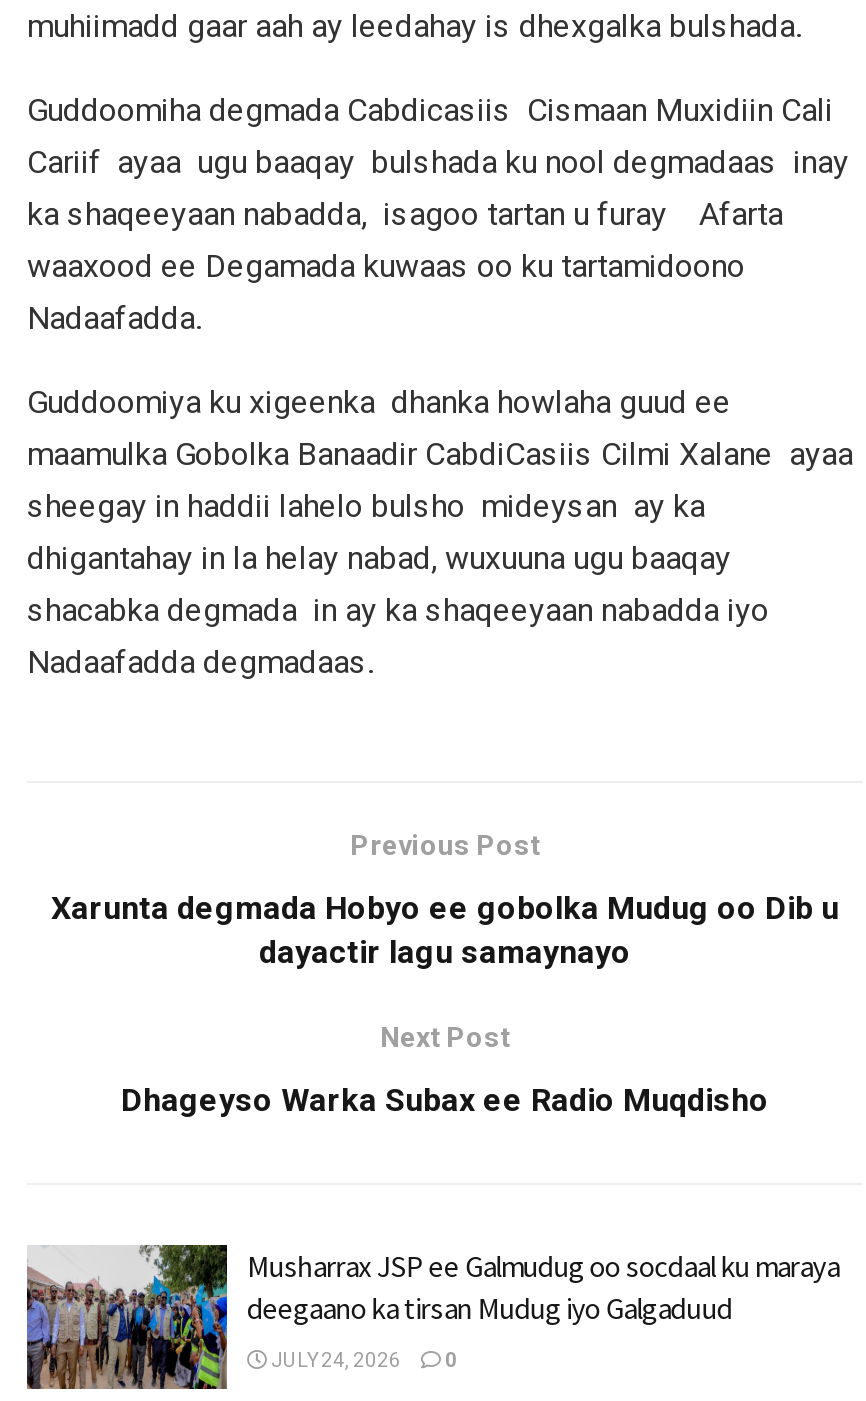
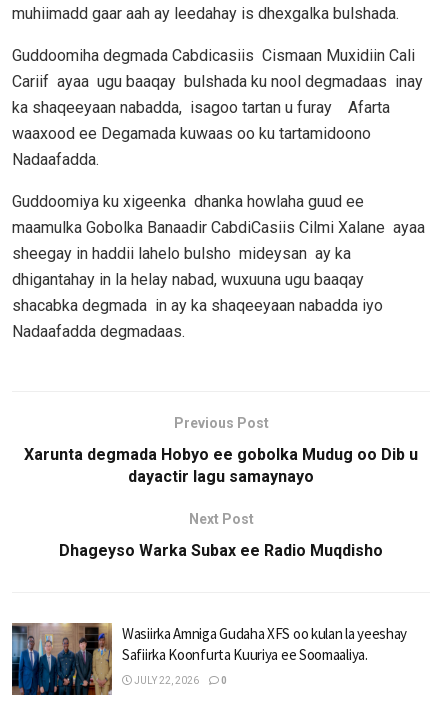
- [image]
- Musharrax JSP ee Galmudug oo socdaal ku maraya
- deegaano ka tirsan Mudug iyo Galgaduud
+ [image]
+ Wasiirka Amniga Gudaha XFS oo kulan la yeeshay
+ Safiirka Koonfurta Kuuriya ee Soomaaliya.

- JULY 24, 2026 0
+ JULY 22, 2026 0
